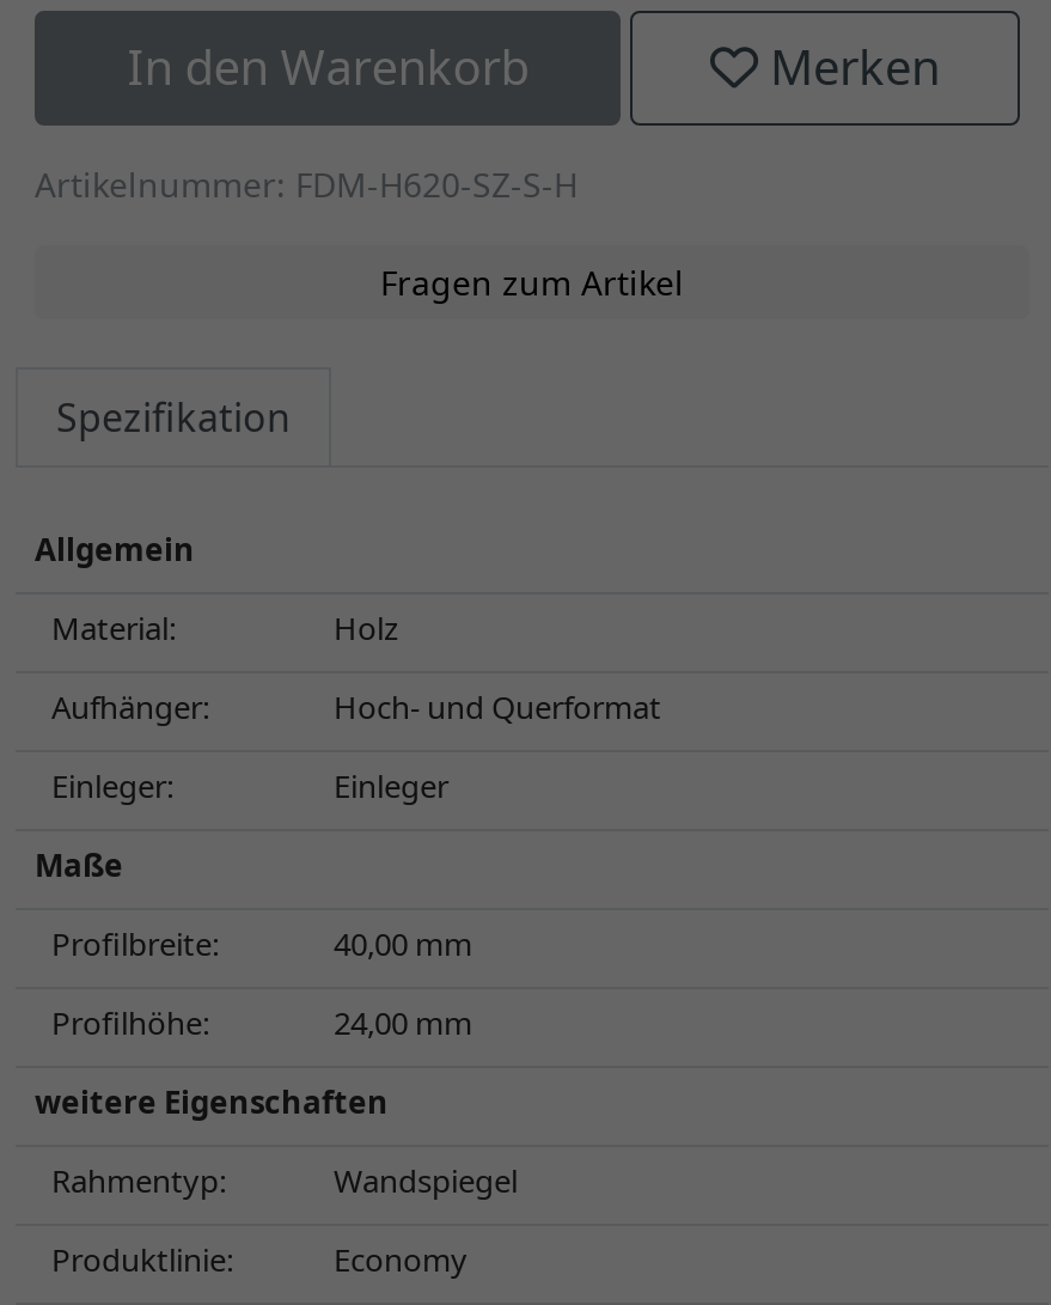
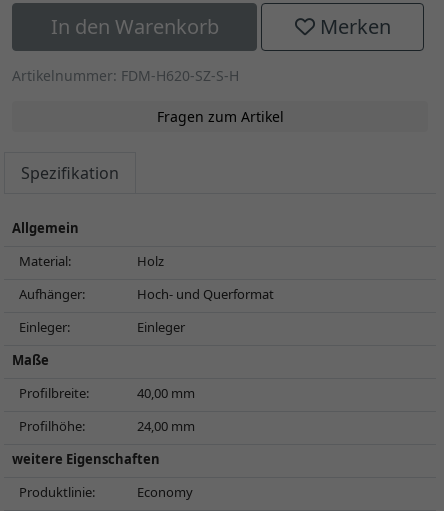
- Rahmentyp:
- Wandspiegel
